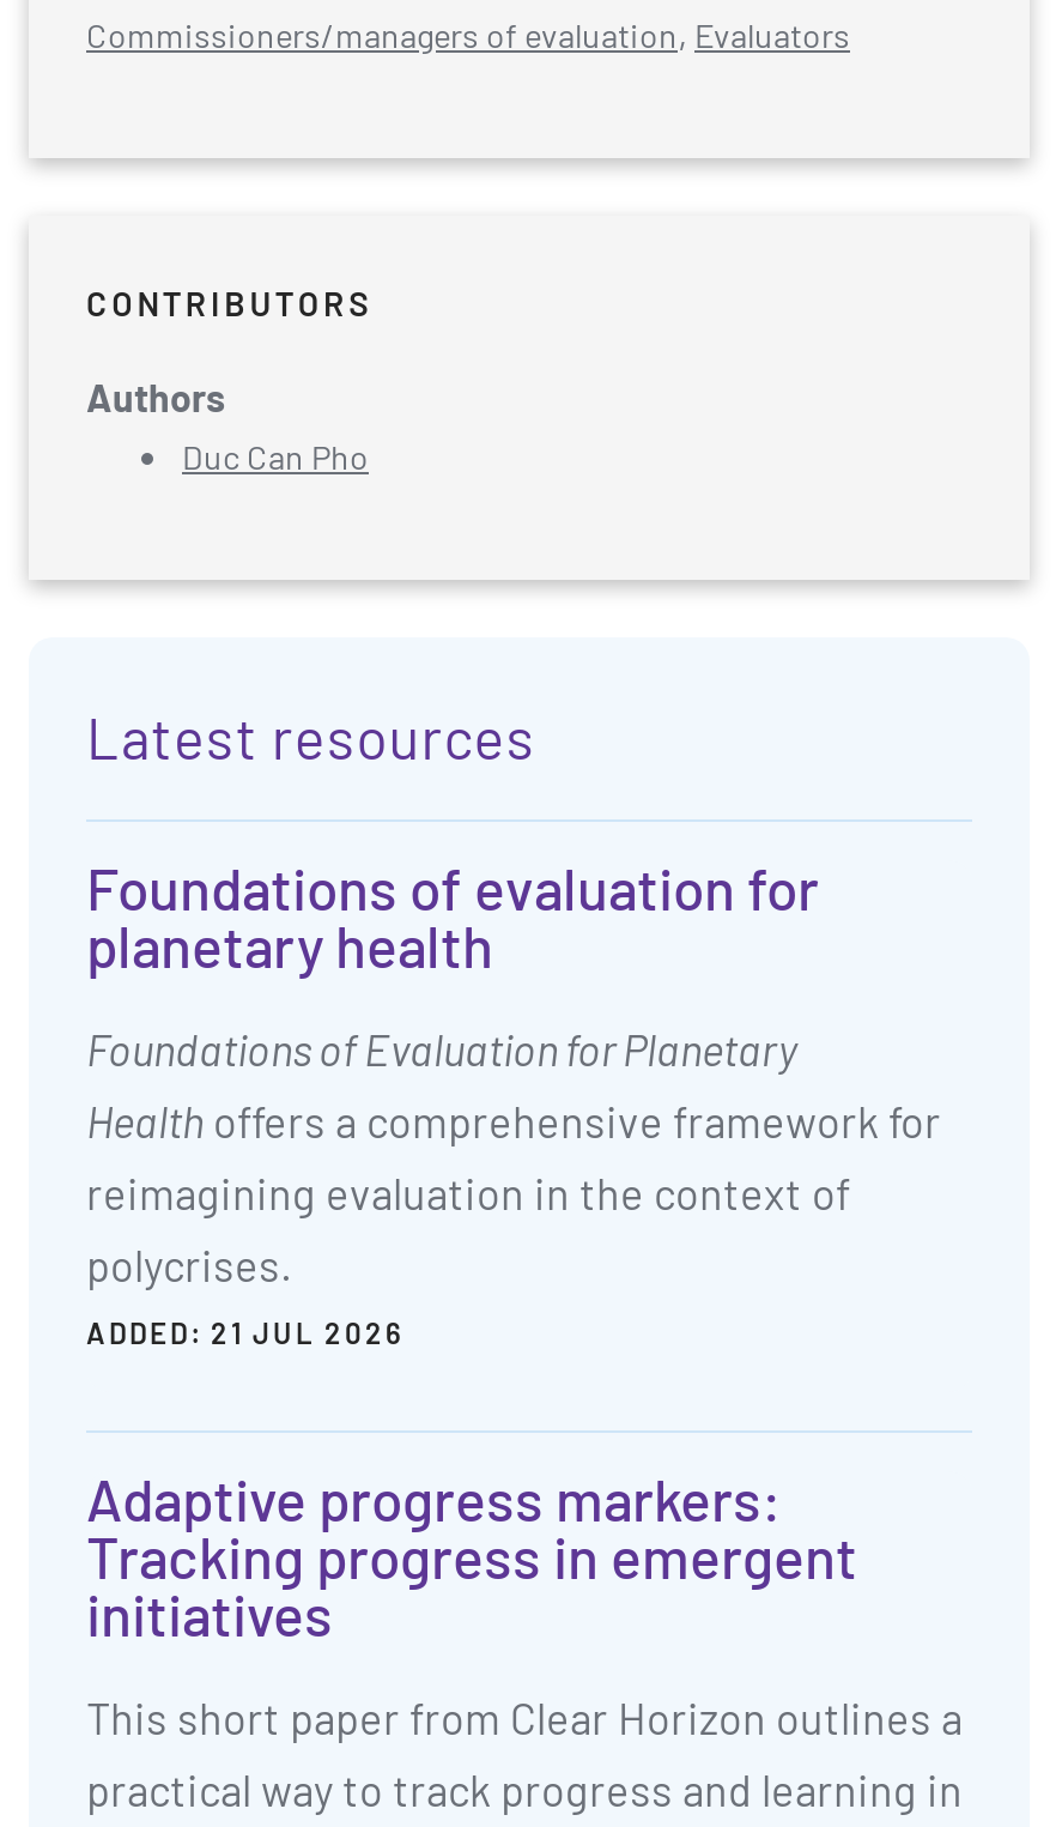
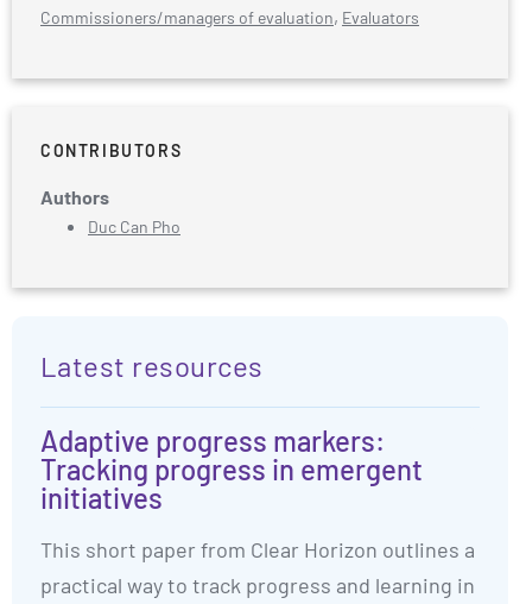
- Foundations of evaluation for
- planetary health
- Foundations of Evaluation for Planetary
- Health offers a comprehensive framework for
- reimagining evaluation in the context of
- polycrises.
- ADDED: 21 JUL 2026
